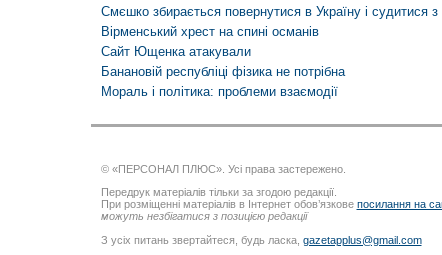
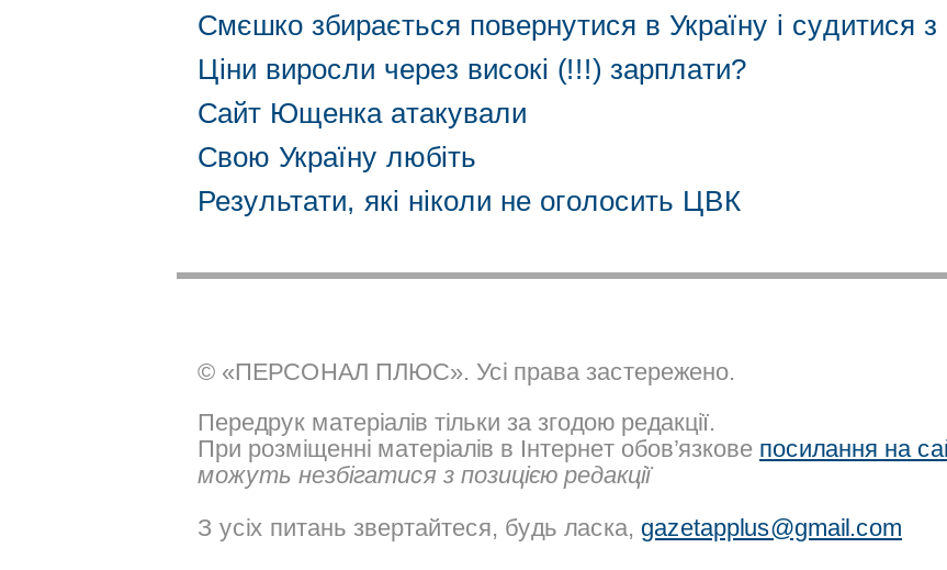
- Вірменський хрест на спині османів
+ Ціни виросли через високі (!!!) зарплати?

- Банановій республіці фізика не потрібна
- Мораль і політика: проблеми взаємодії
+ Свою Україну любіть
+ Результати, які ніколи не оголосить ЦВК
